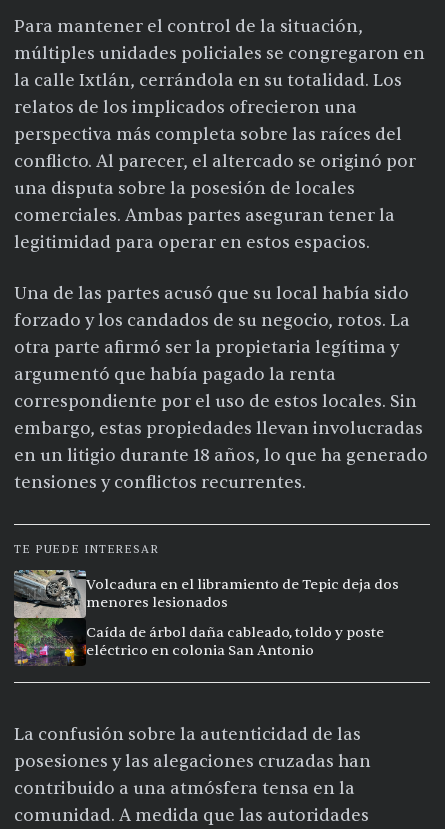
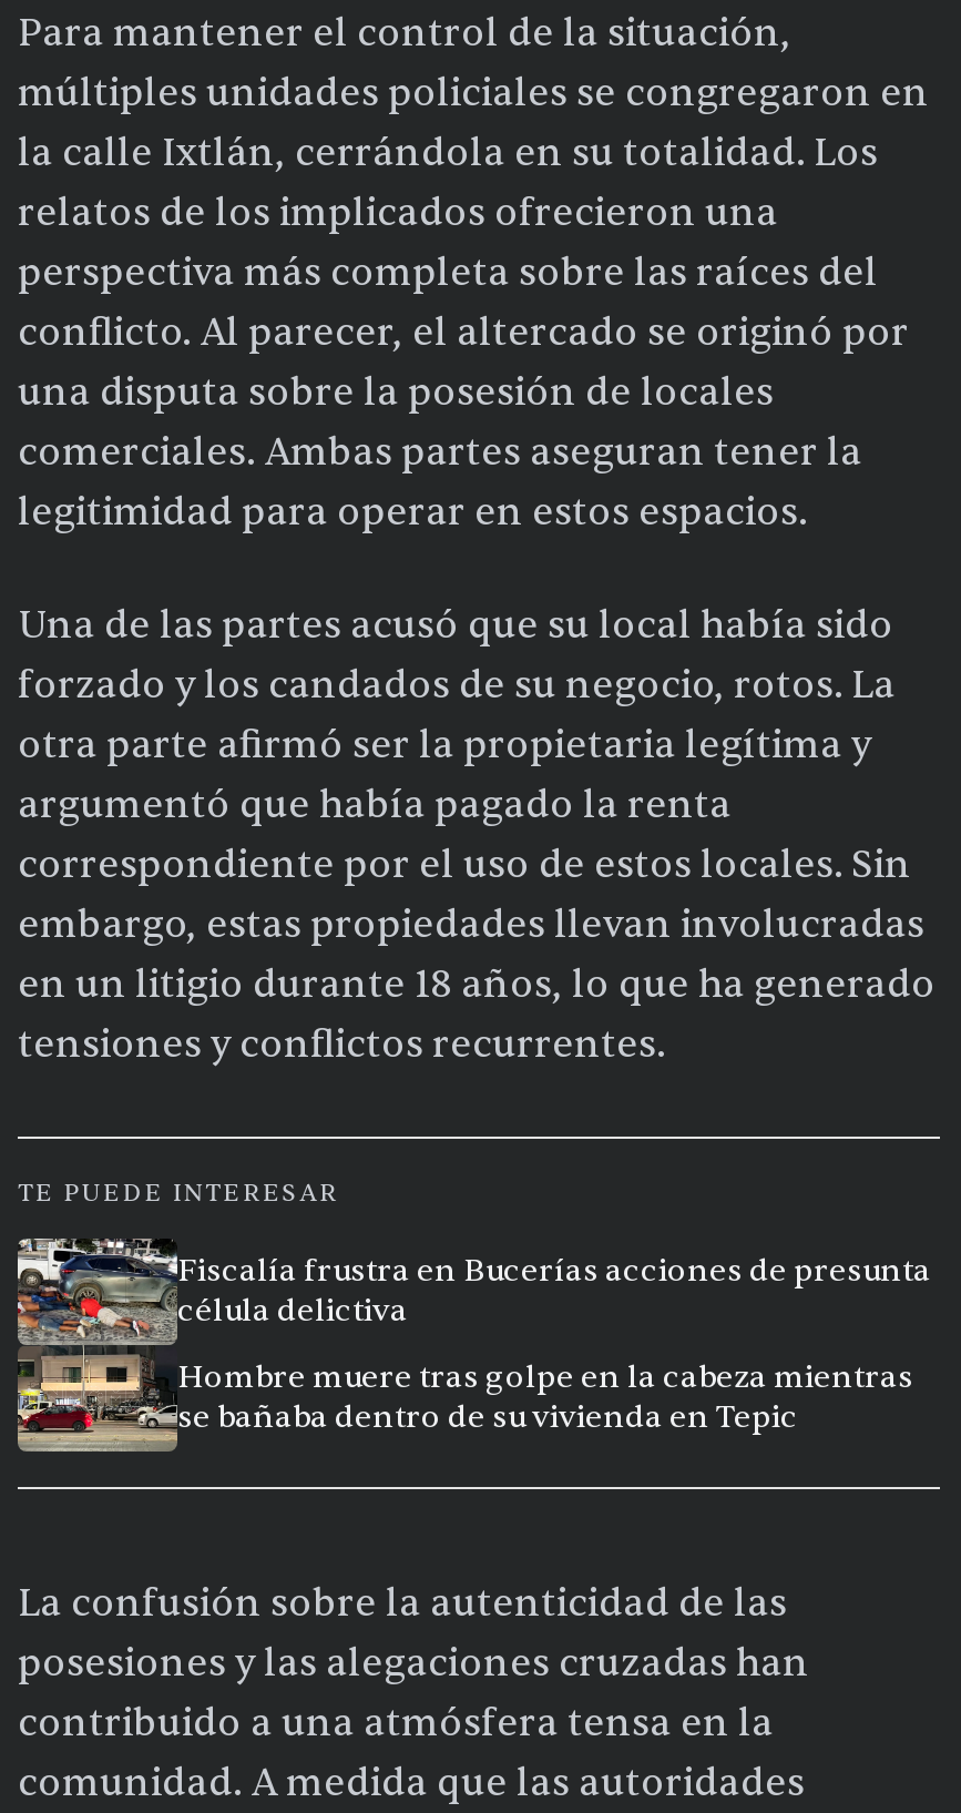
- [image]
- Volcadura en el libramiento de Tepic deja dos
- menores lesionados
+ [image]
+ Fiscalía frustra en Bucerías acciones de presunta
+ célula delictiva

- Caída de árbol daña cableado, toldo y poste
- eléctrico en colonia San Antonio
+ Hombre muere tras golpe en la cabeza mientras
+ se bañaba dentro de su vivienda en Tepic
